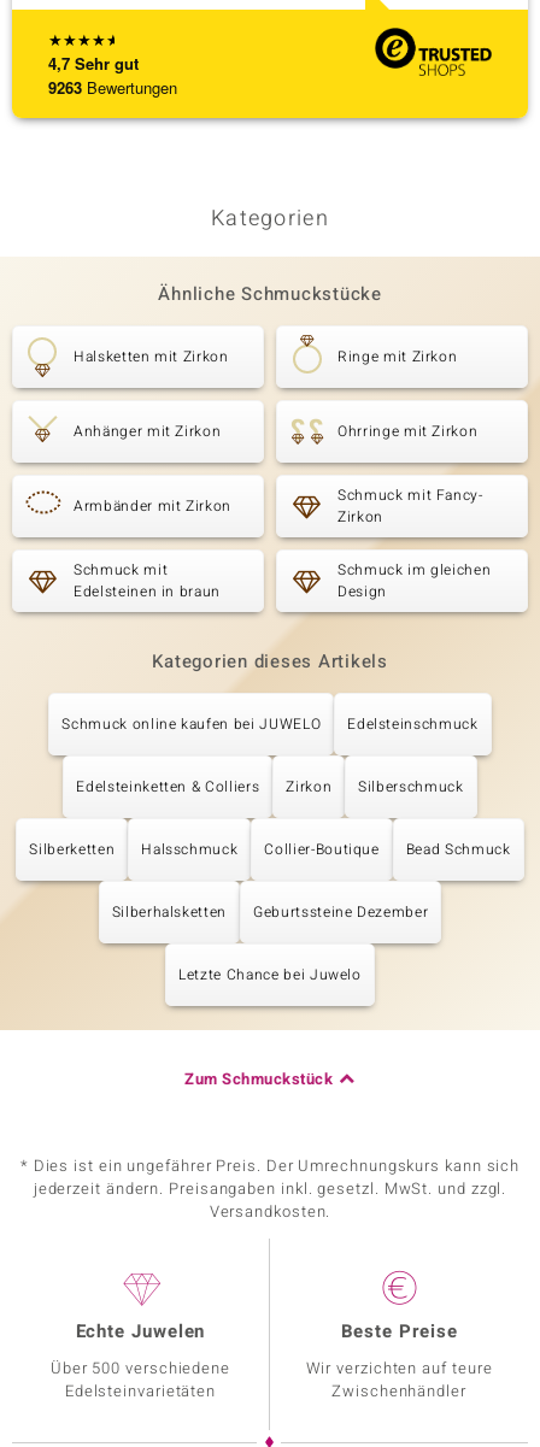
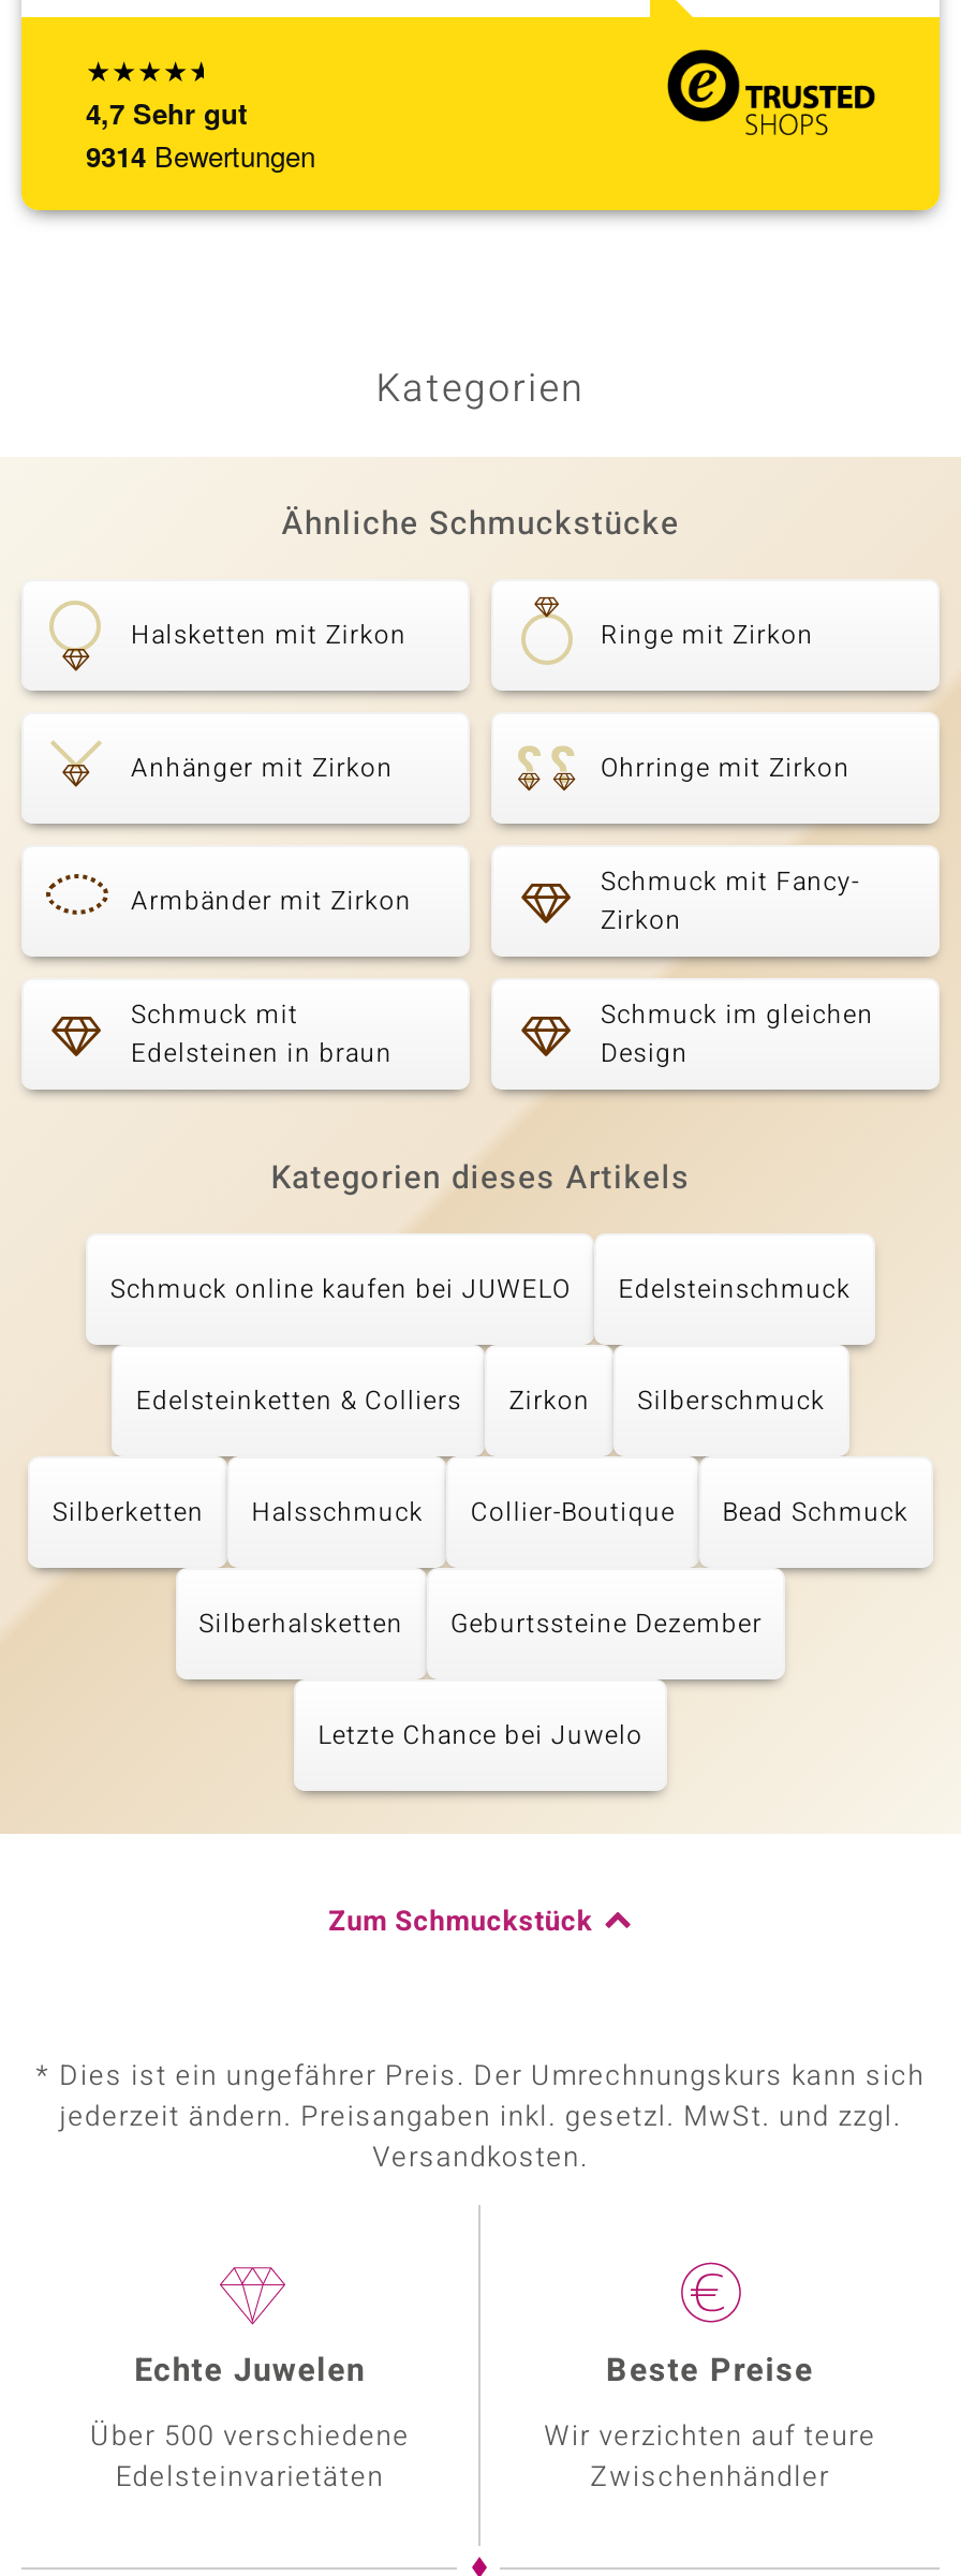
- 9263 Bewertungen
+ 9314 Bewertungen
